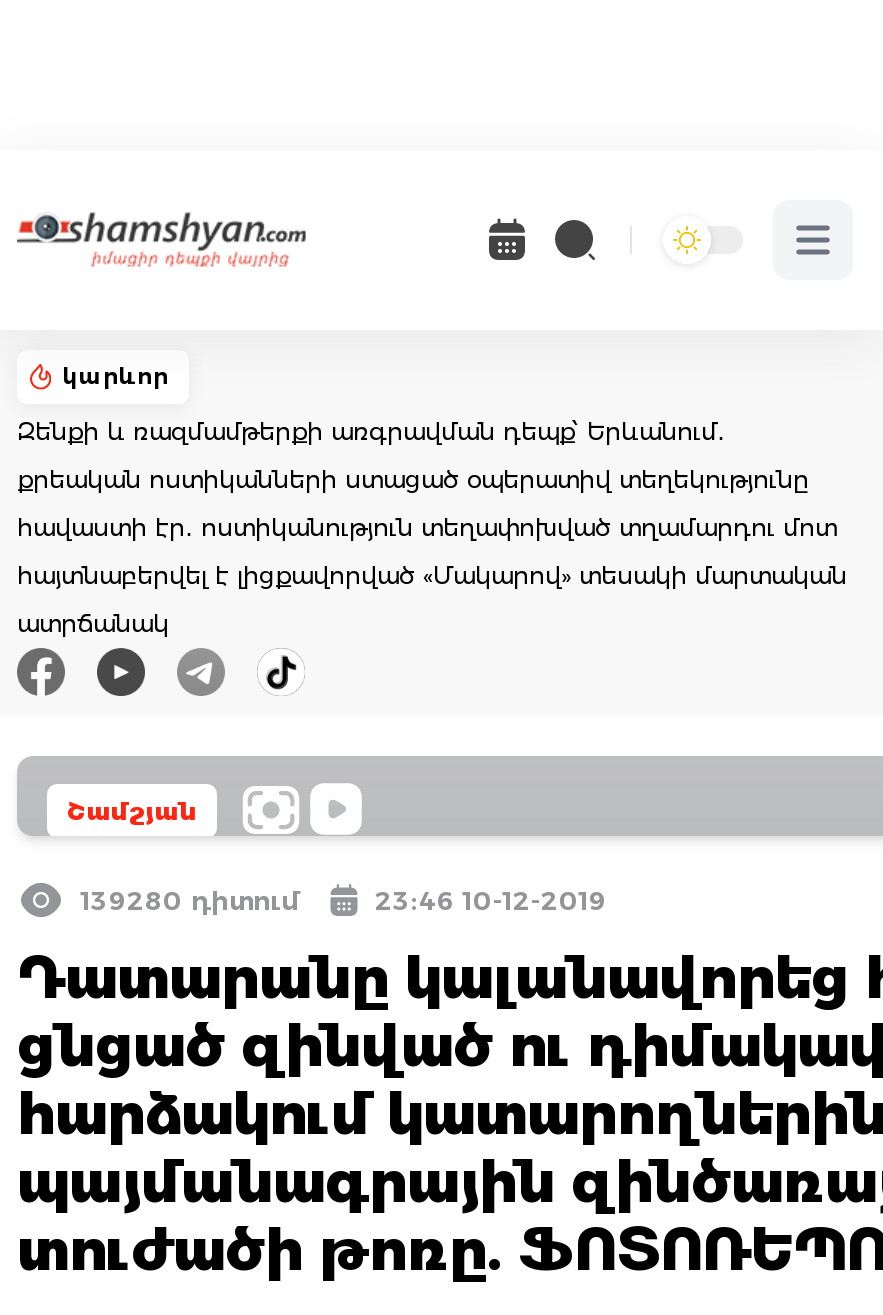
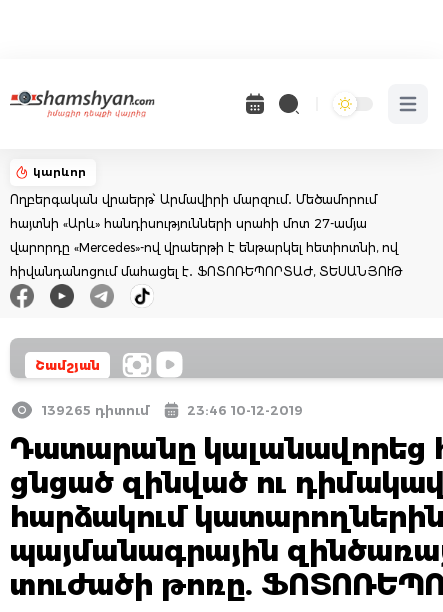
- Զենքի և ռազմամթերքի առգրավման դեպք՝ Երևանում․
- քրեական ոստիկանների ստացած օպերատիվ տեղեկությունը
- հավաստի էր․ ոստիկանություն տեղափոխված տղամարդու մոտ
- հայտնաբերվել է լիցքավորված «Մակարով» տեսակի մարտական
- ատրճանակ
+ Ողբերգական վրաերթ՝ Արմավիրի մարզում․ Մեծամորում
+ հայտնի «Արև» հանդիսությունների սրահի մոտ 27-ամյա
+ վարորդը «Mercedes»-ով վրաերթի է ենթարկել հետիոտնի, ով
+ հիվանդանոցում մահացել է․ ՖՈՏՈՌԵՊՈՐՏԱԺ, ՏԵՍԱՆՅՈՒԹ

- 139280 դիտում
+ 139265 դիտում
